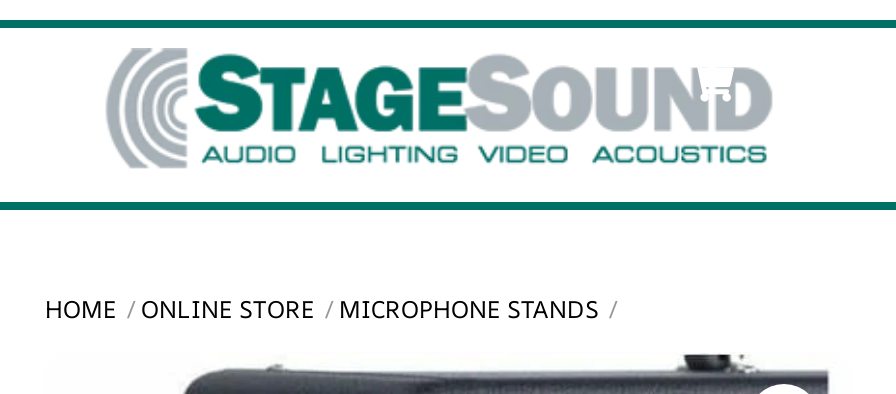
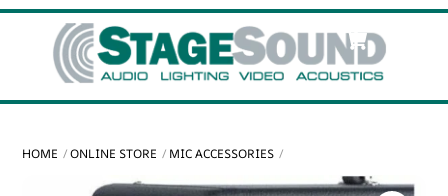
- MICROPHONE STANDS
+ MIC ACCESSORIES
